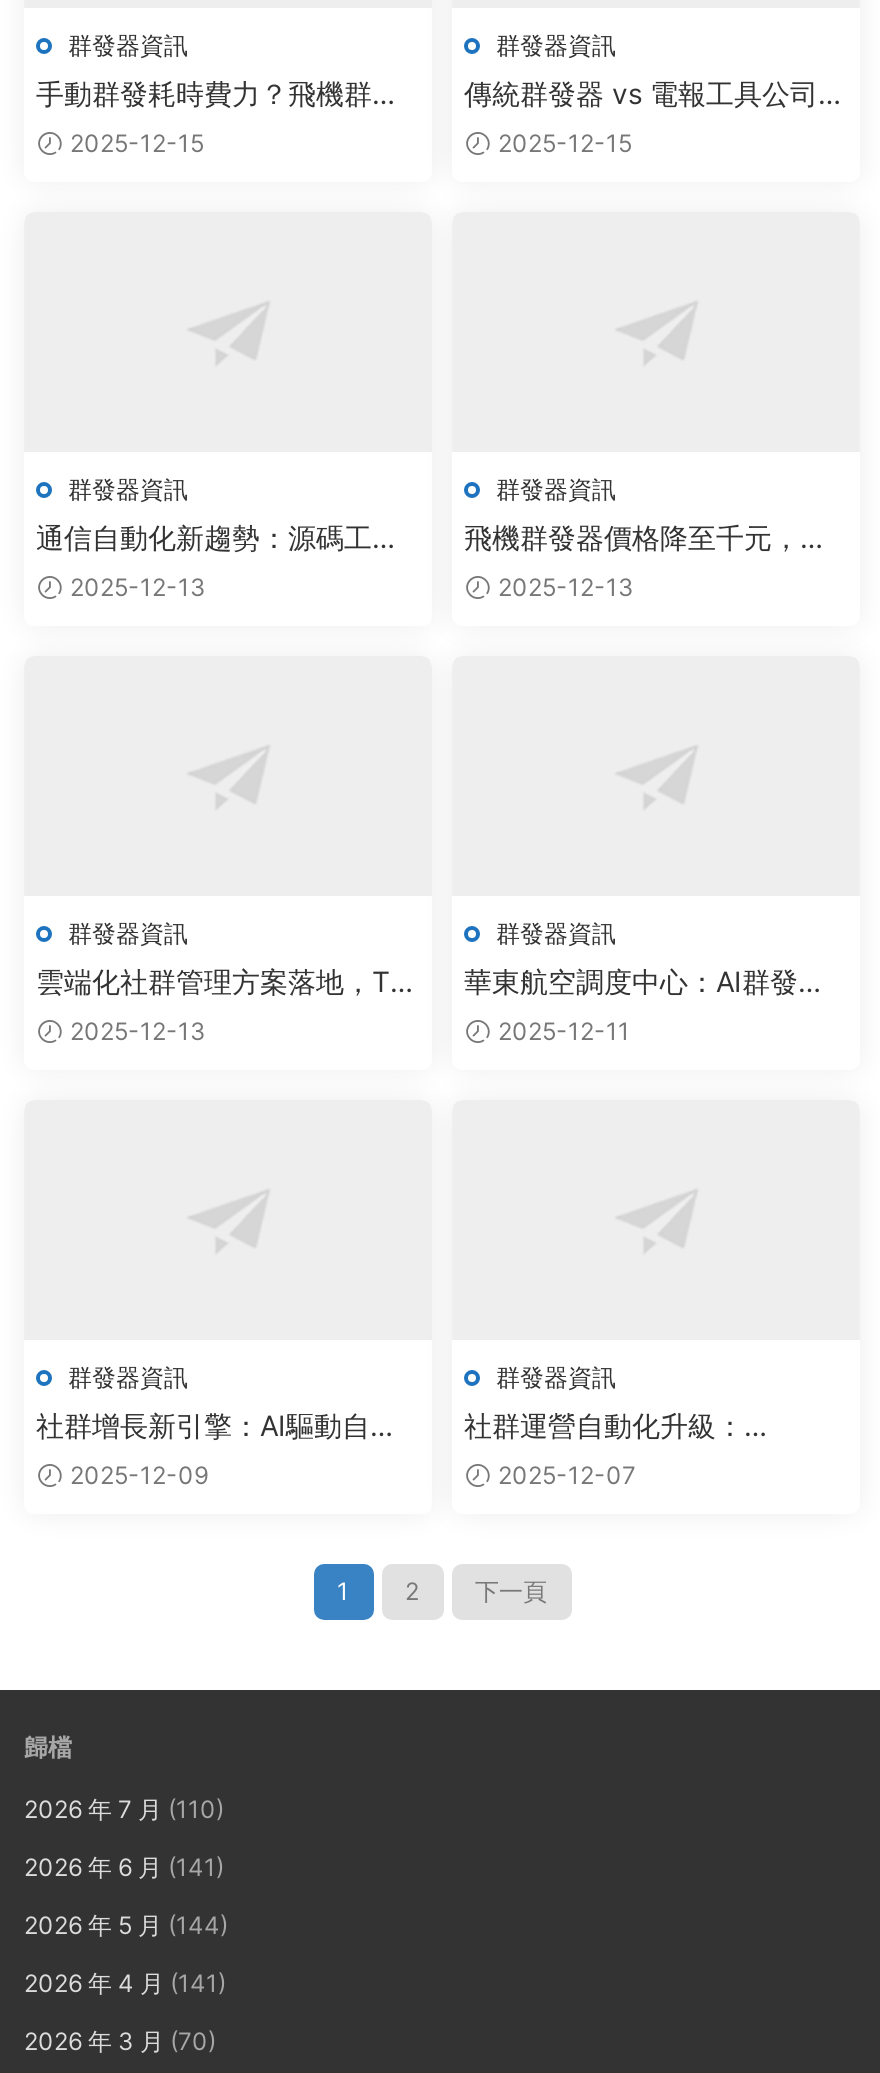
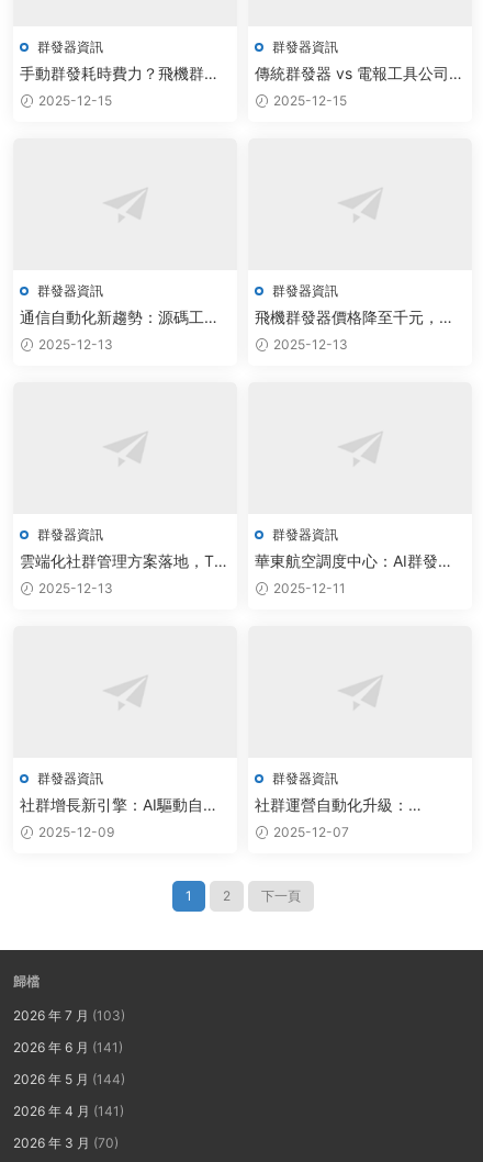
- 2026 年 7 月(110)
+ 2026 年 7 月(103)
